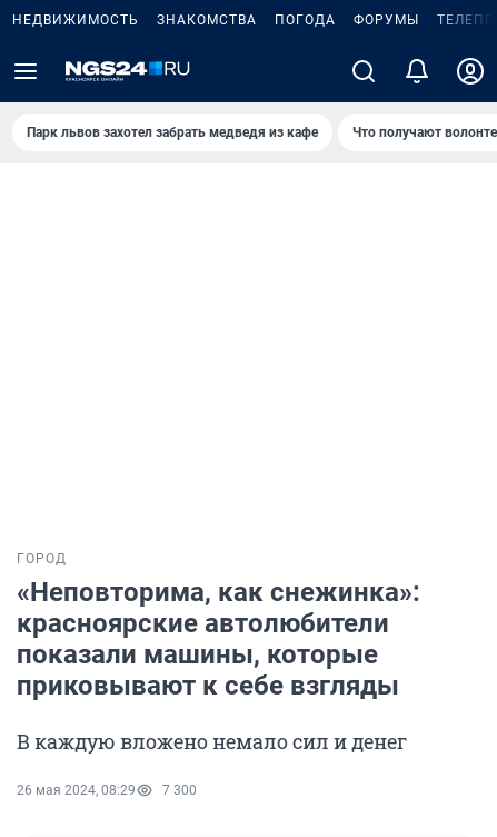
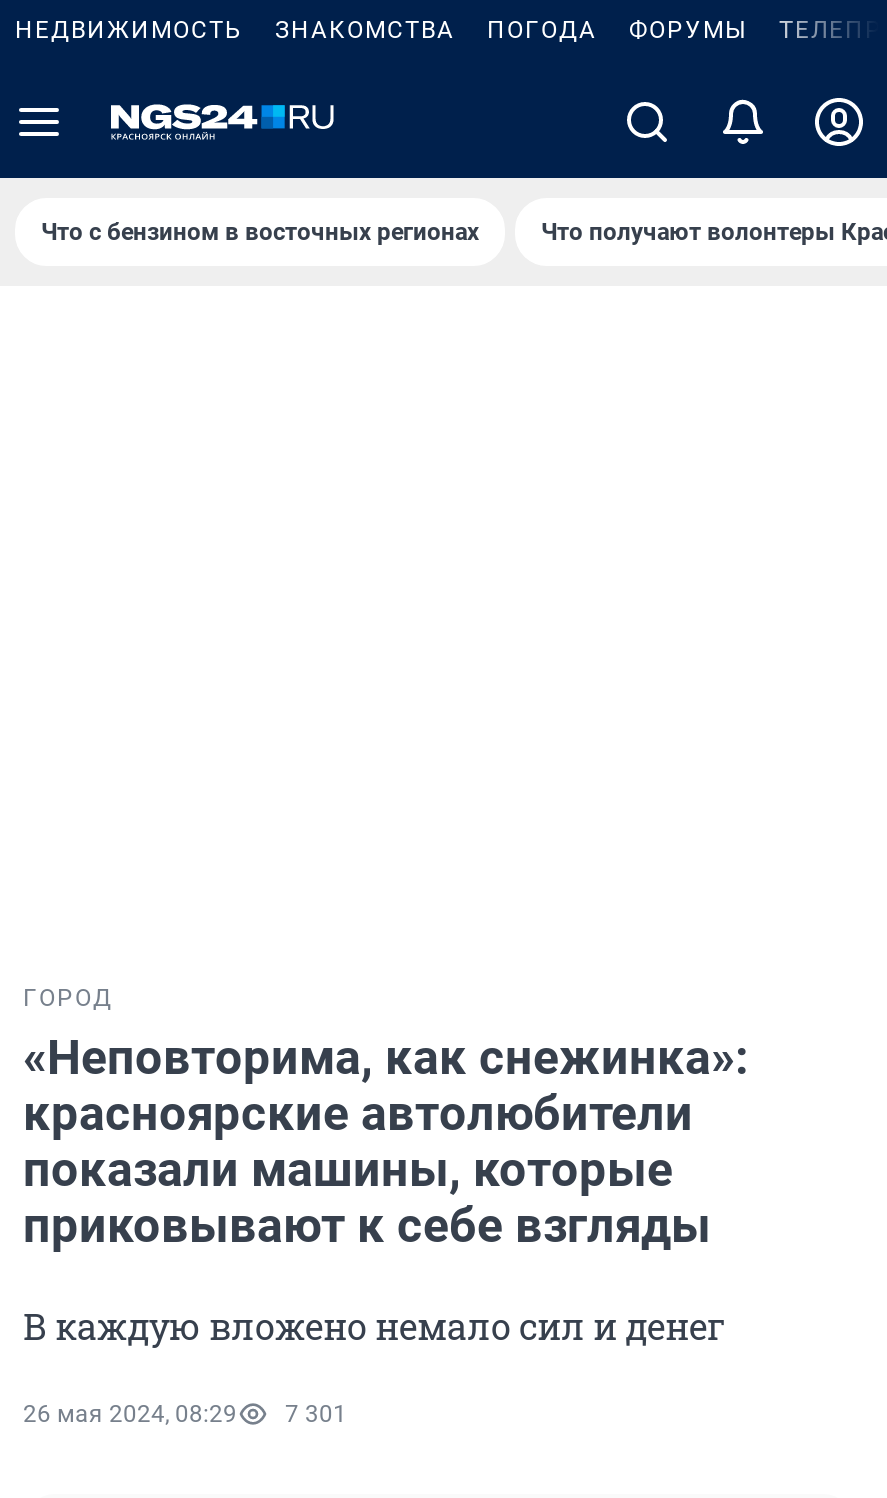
- Парк львов захотел забрать медведя из кафе
+ Что с бензином в восточных регионах

- 26 мая 2024, 08:29 7 300
+ 26 мая 2024, 08:29 7 301
